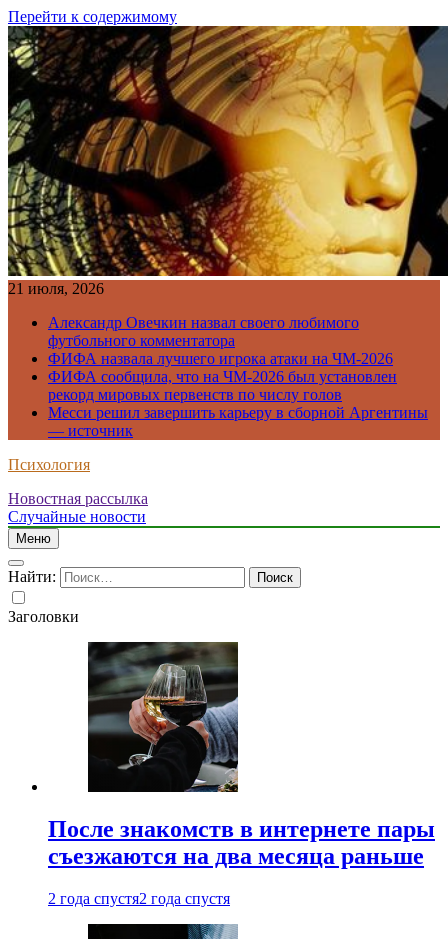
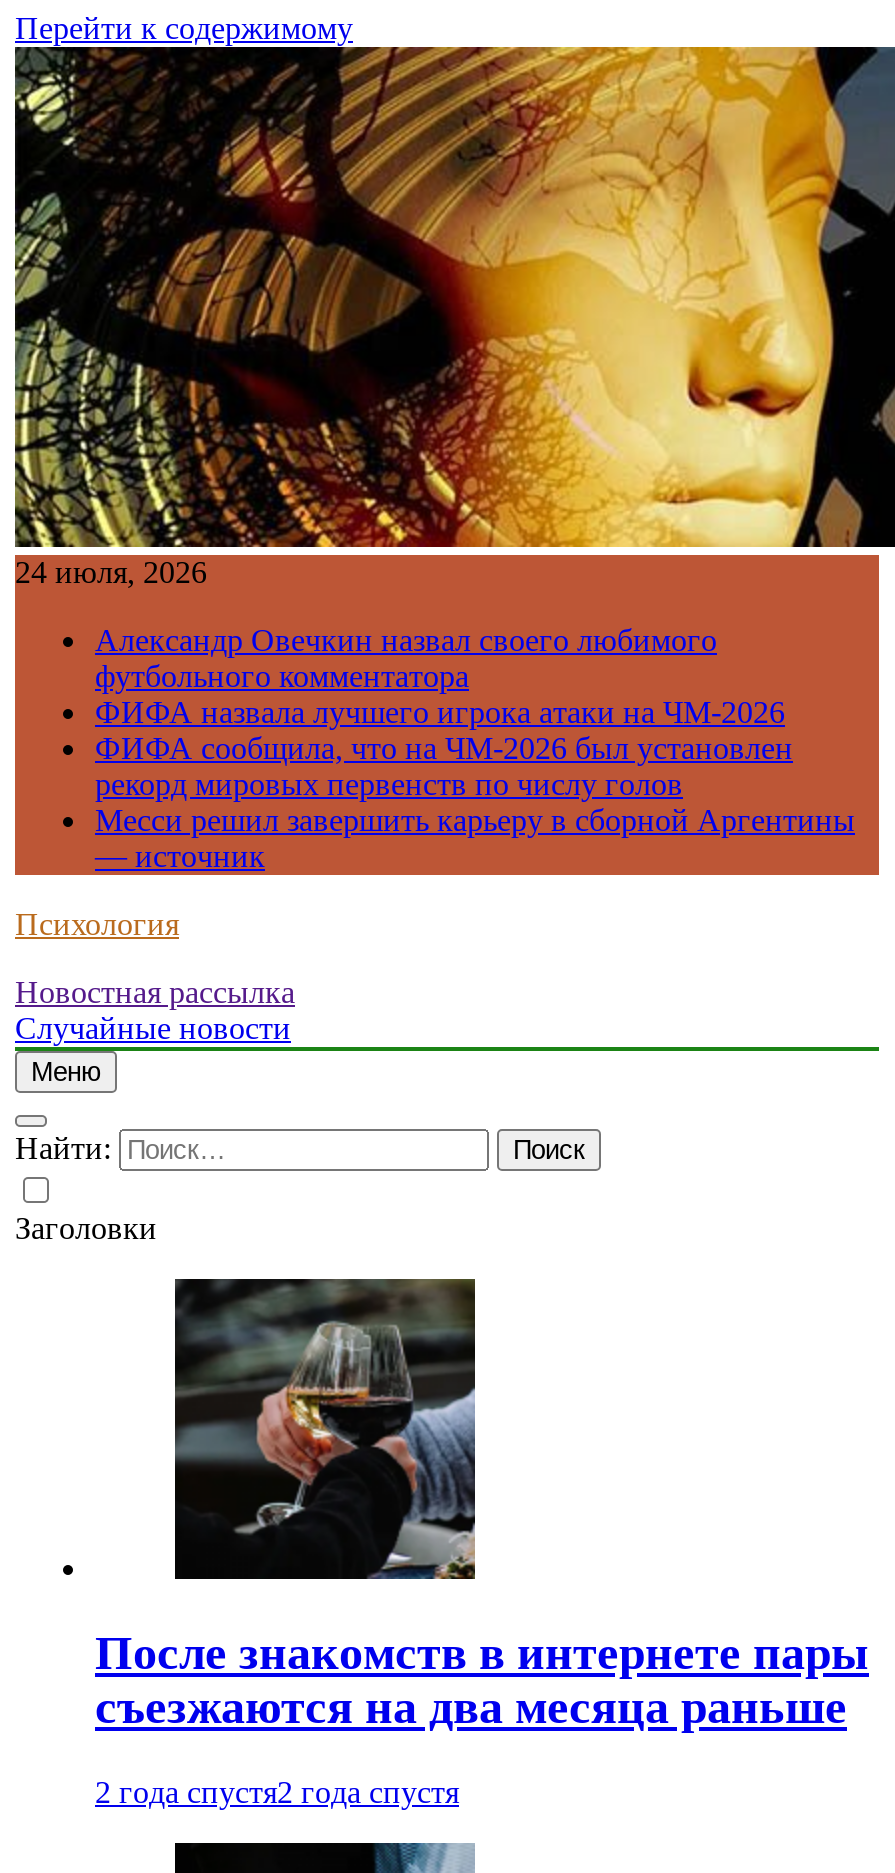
- 21 июля, 2026
+ 24 июля, 2026
